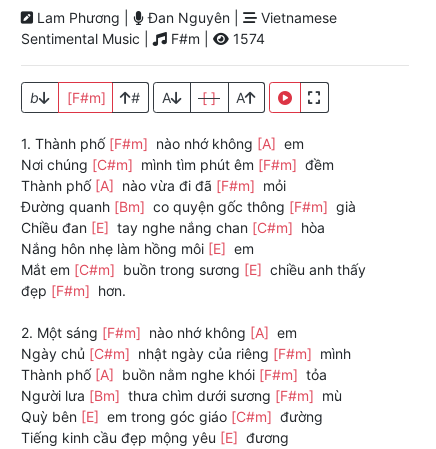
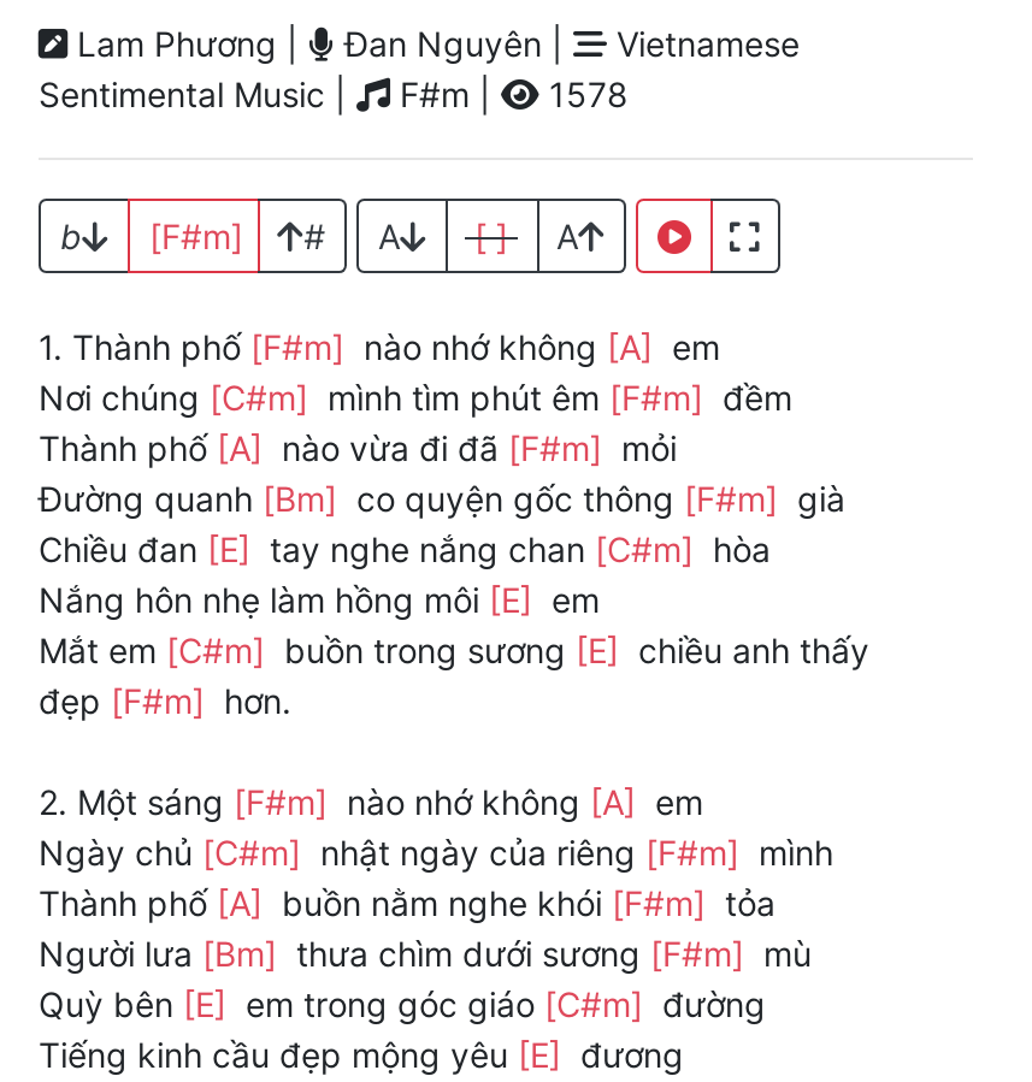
- 1574
+ 1578
